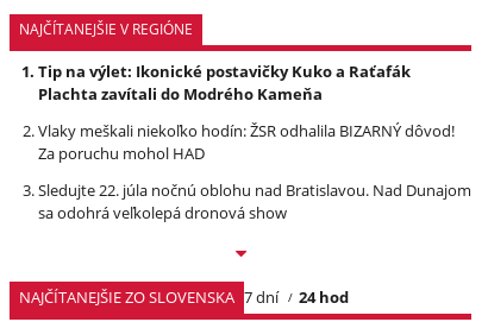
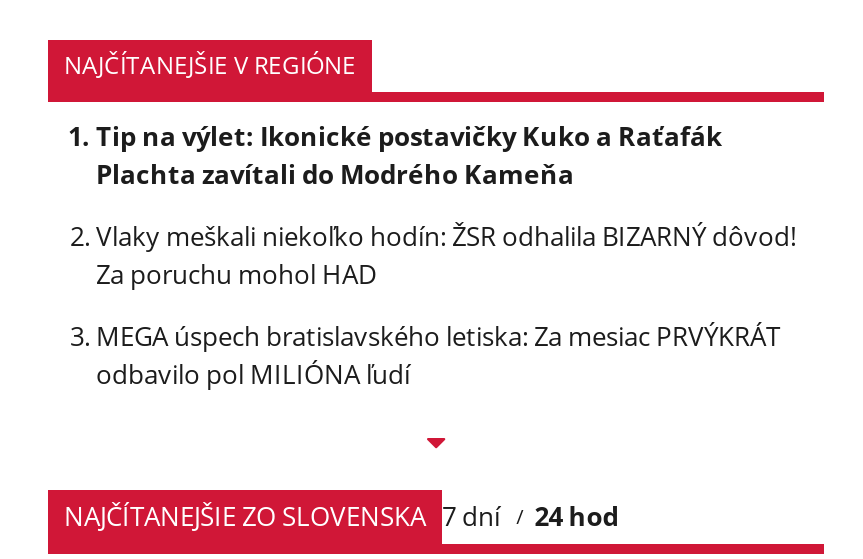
- Sledujte 22. júla nočnú oblohu nad Bratislavou. Nad Dunajom
- sa odohrá veľkolepá dronová show
+ MEGA úspech bratislavského letiska: Za mesiac PRVÝKRÁT
+ odbavilo pol MILIÓNA ľudí
